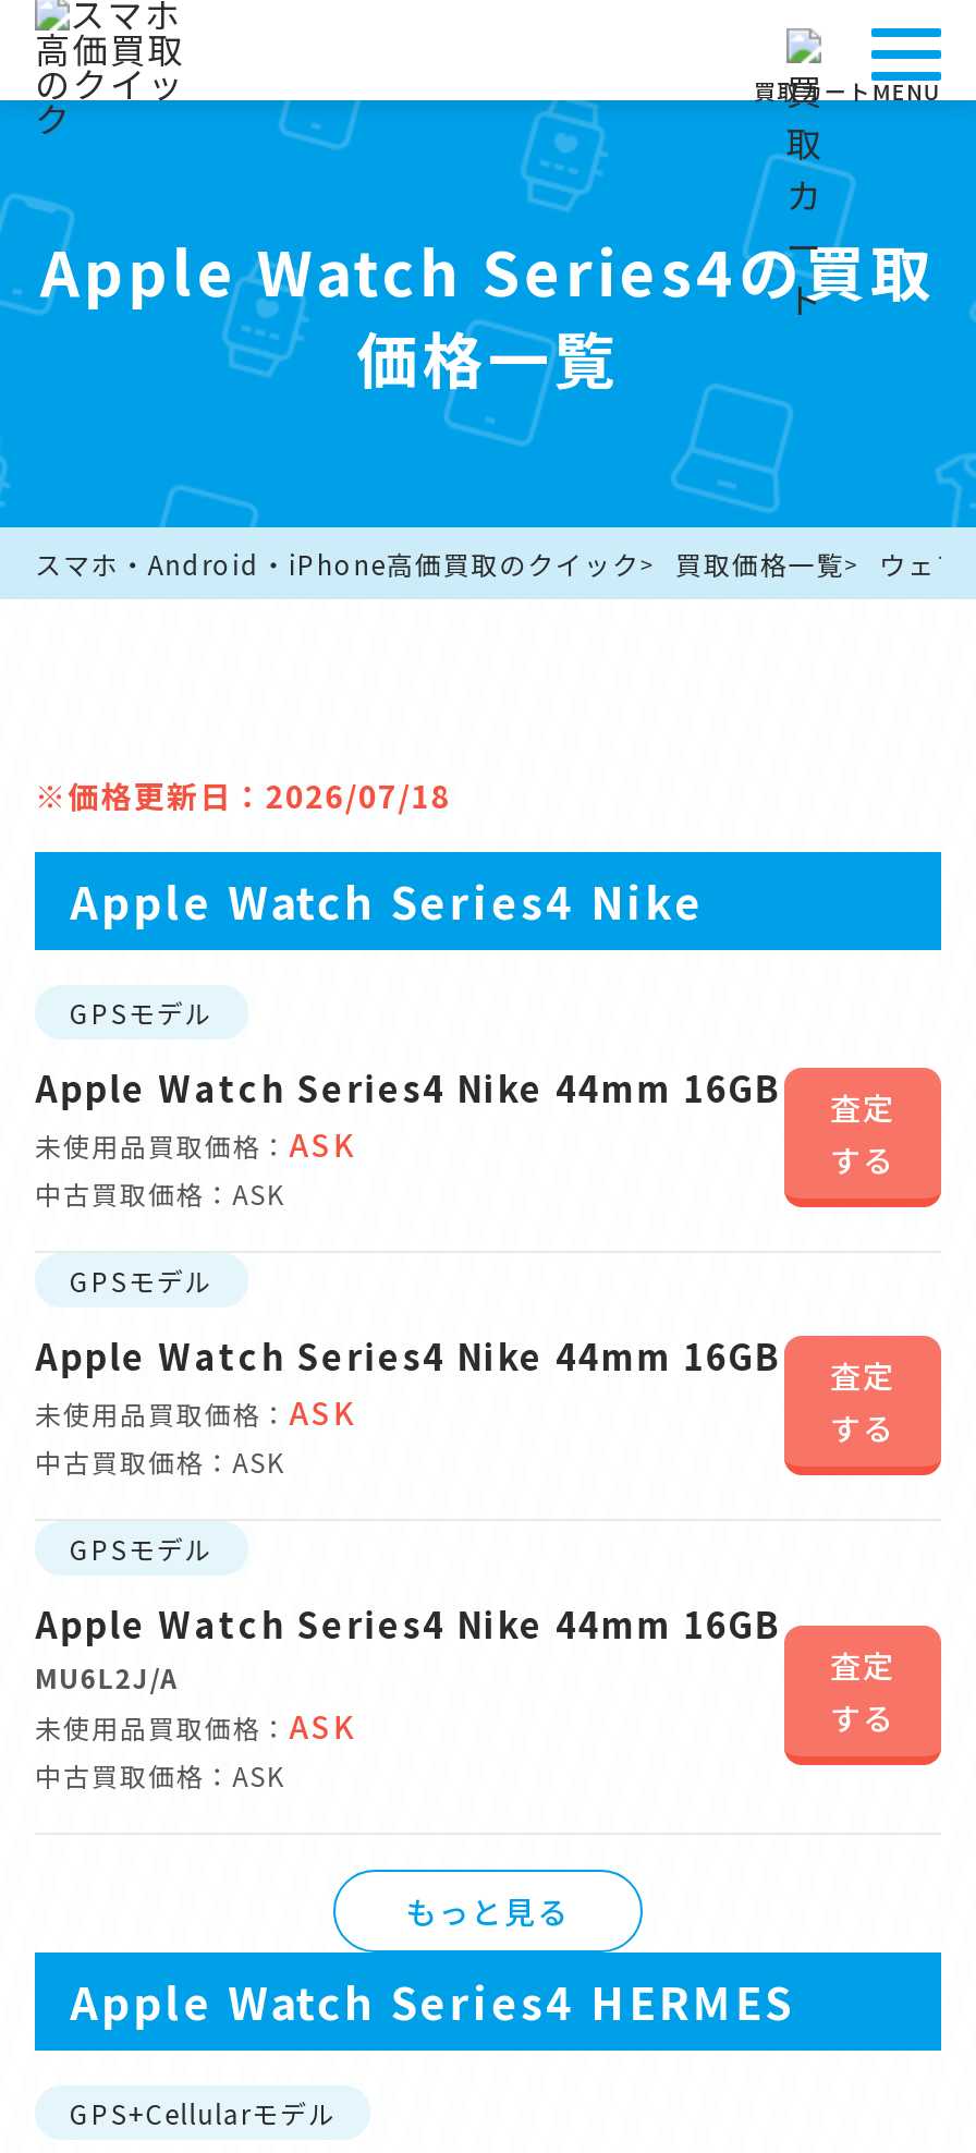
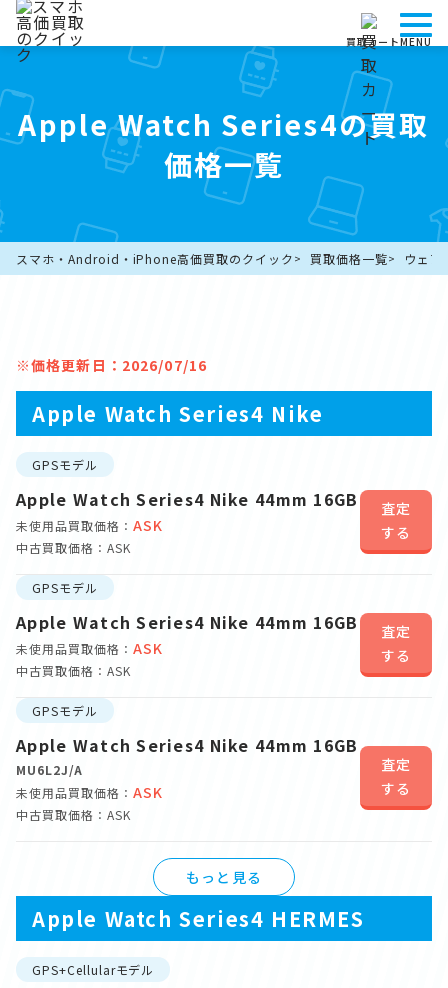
- ※価格更新日：2026/07/18
+ ※価格更新日：2026/07/16
